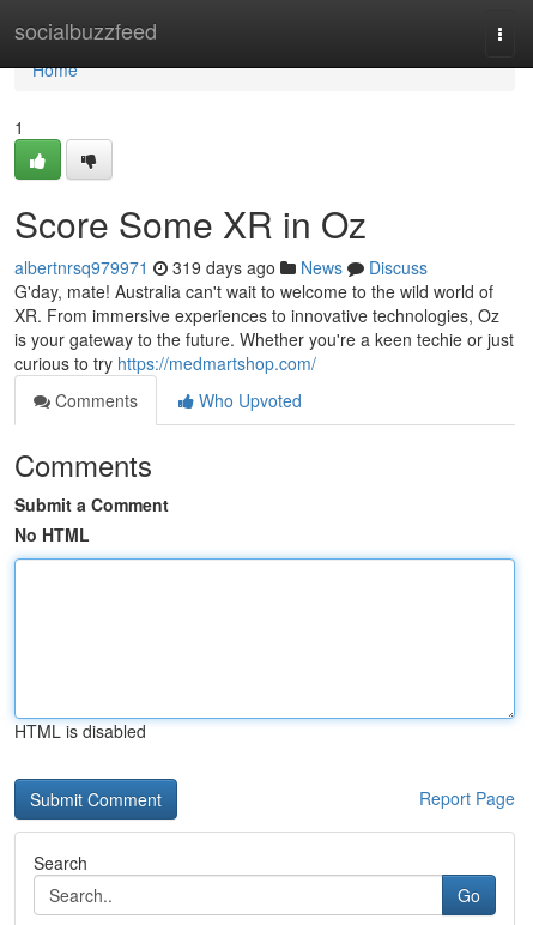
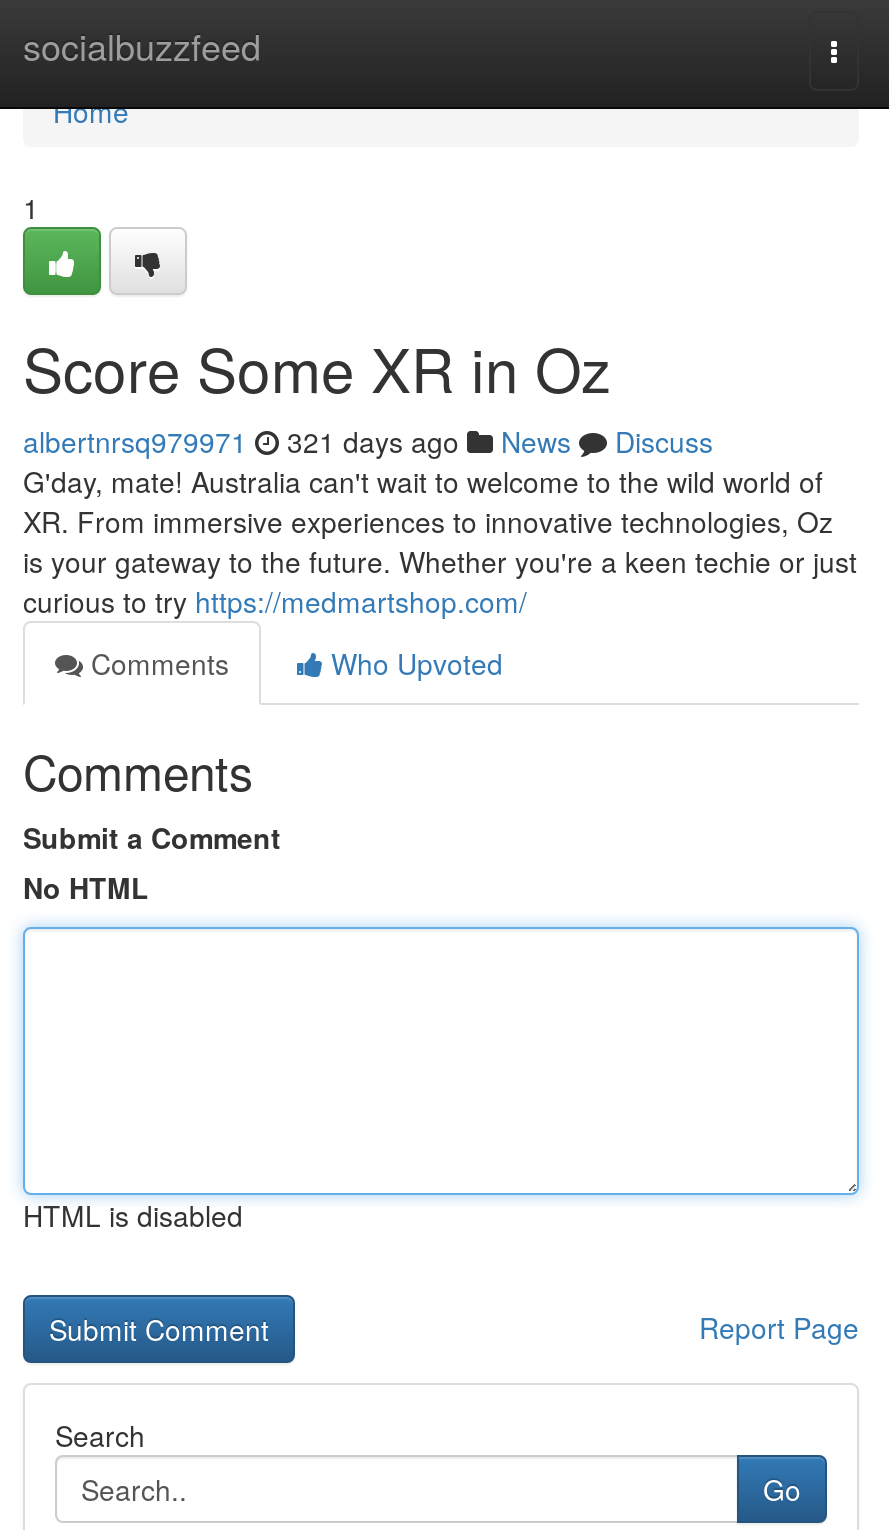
- albertnrsq979971 319 days ago News Discuss
+ albertnrsq979971 321 days ago News Discuss
